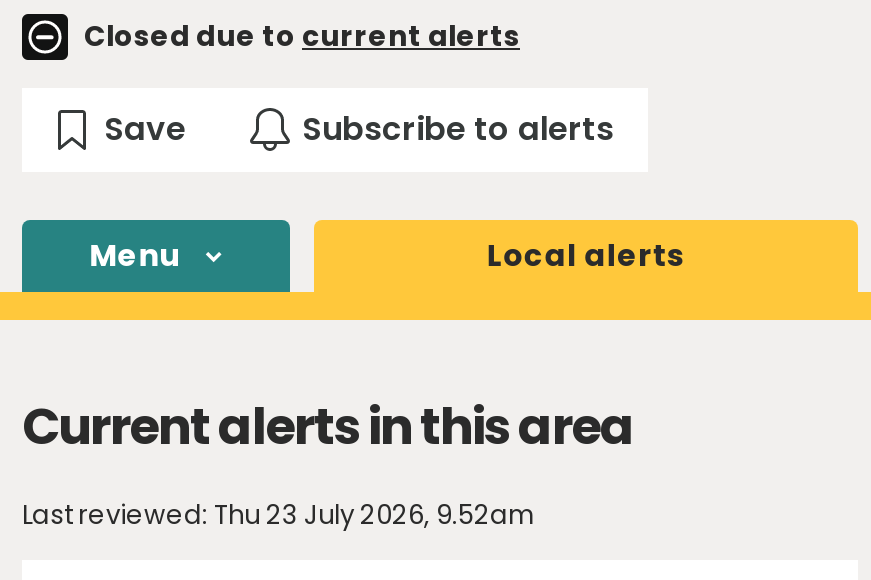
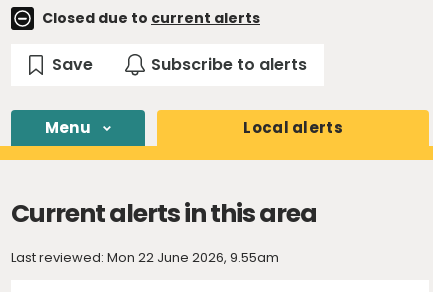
- Last reviewed: Thu 23 July 2026, 9.52am
+ Last reviewed: Mon 22 June 2026, 9.55am
